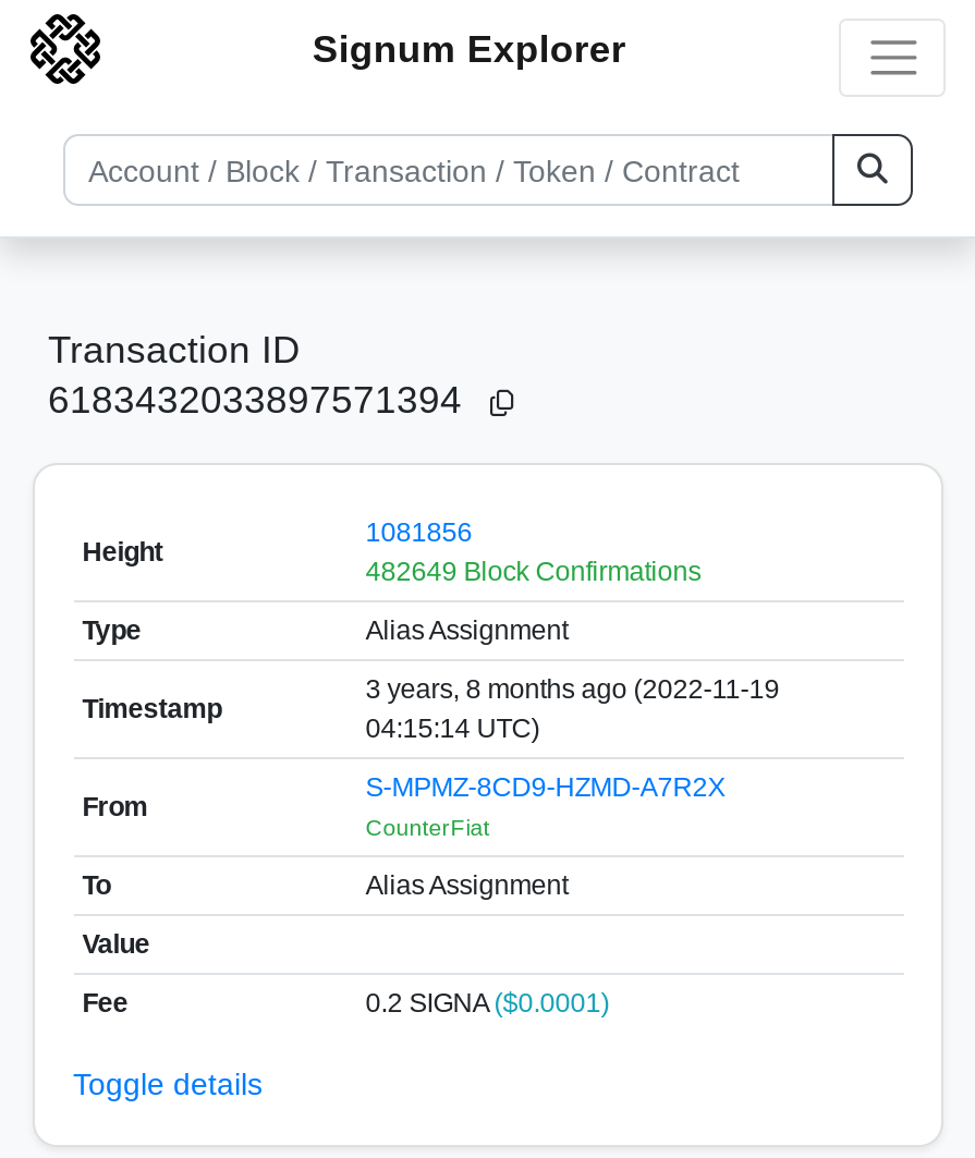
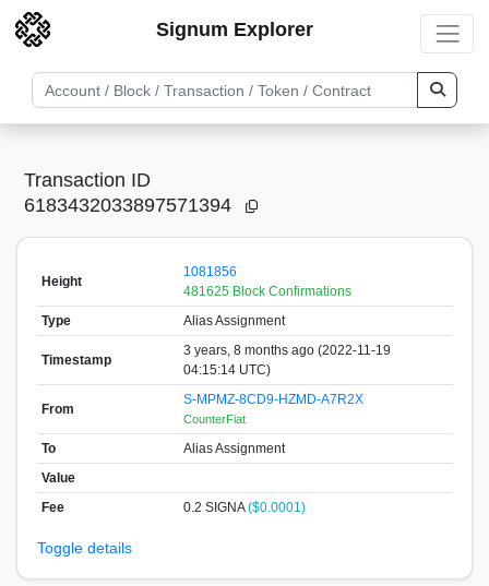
- 482649 Block Confirmations
+ 481625 Block Confirmations
